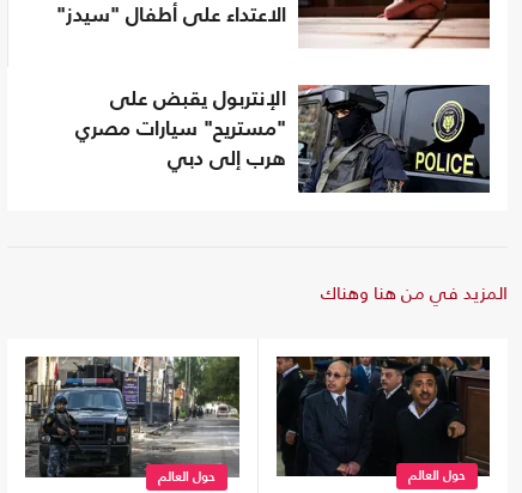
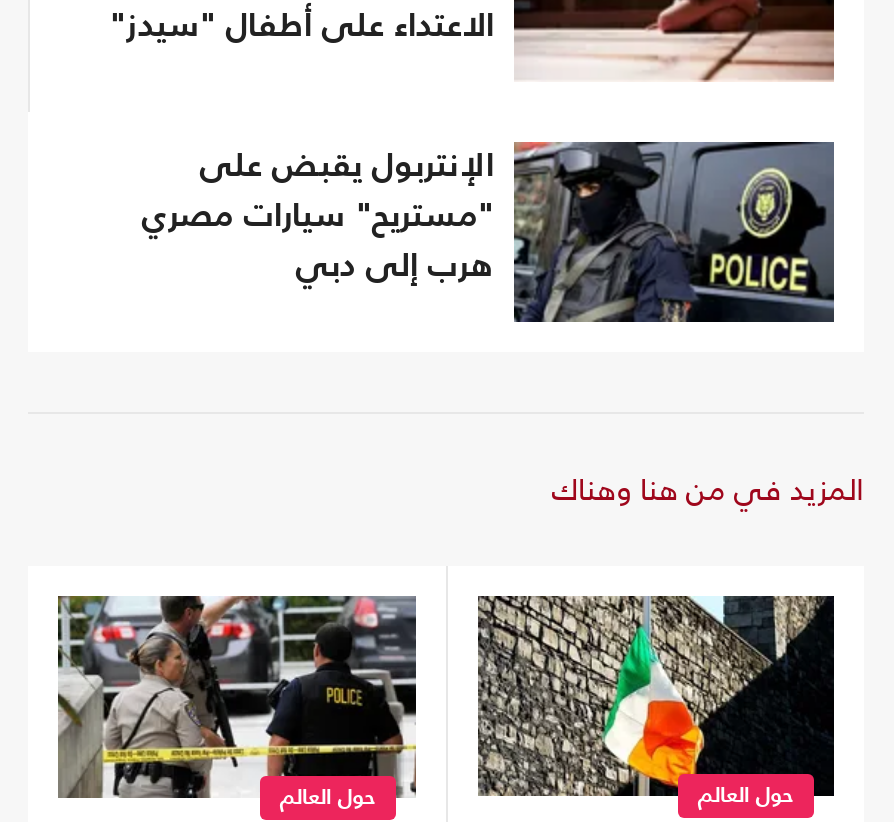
- [image]
+ [image]

- [image]
+ [image]
